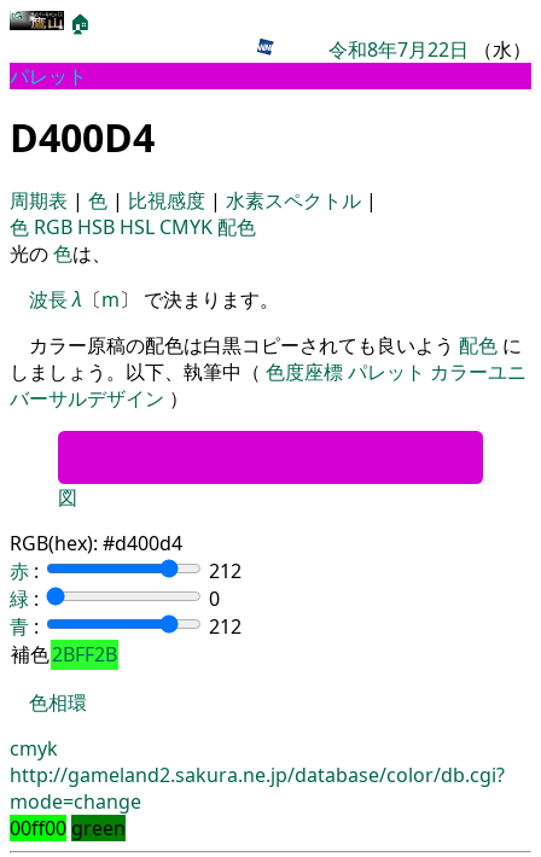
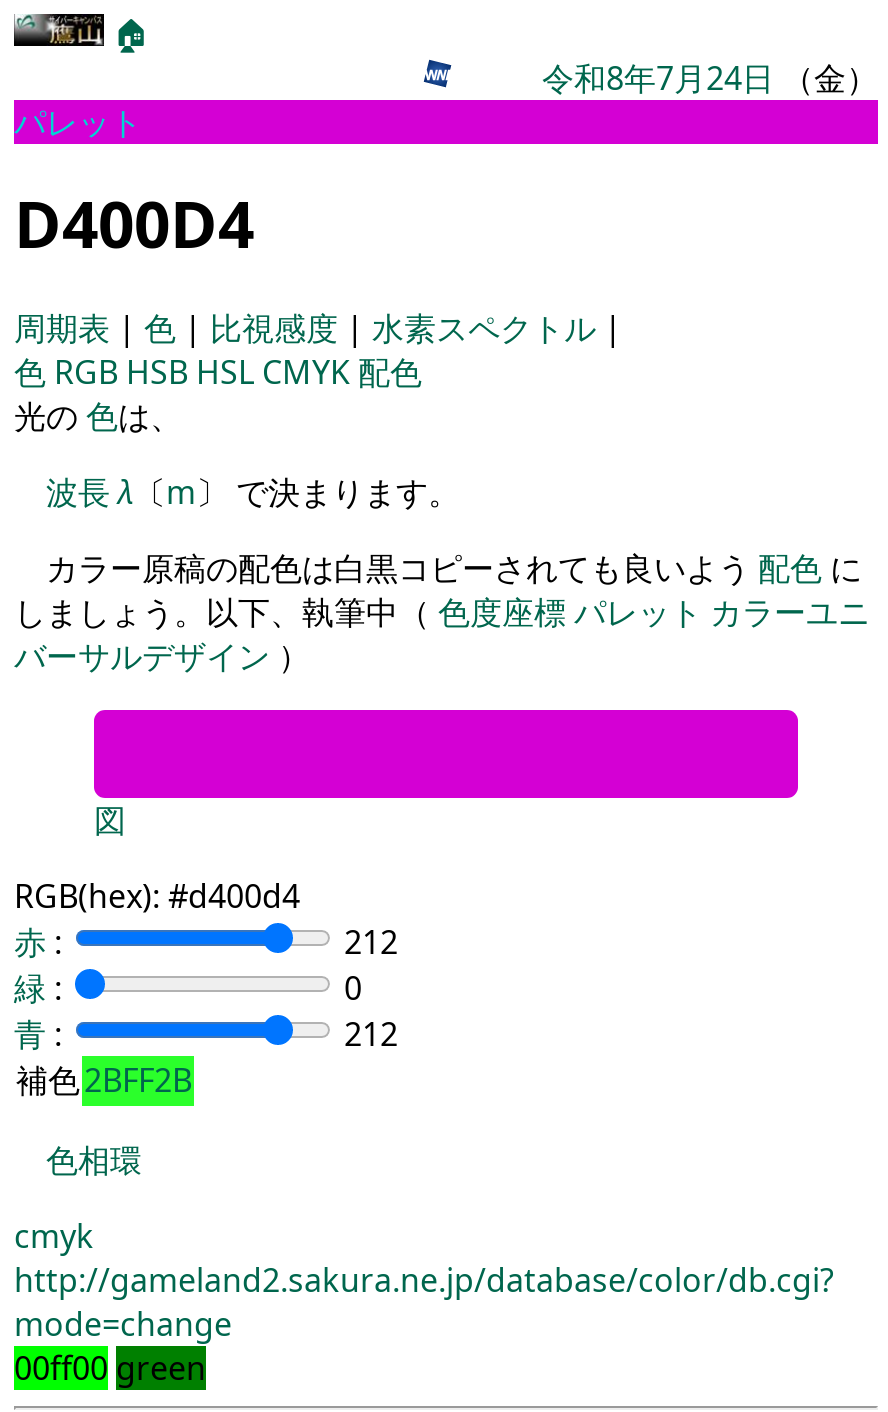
- 令和8年7月22日（水）
+ 令和8年7月24日（金）
